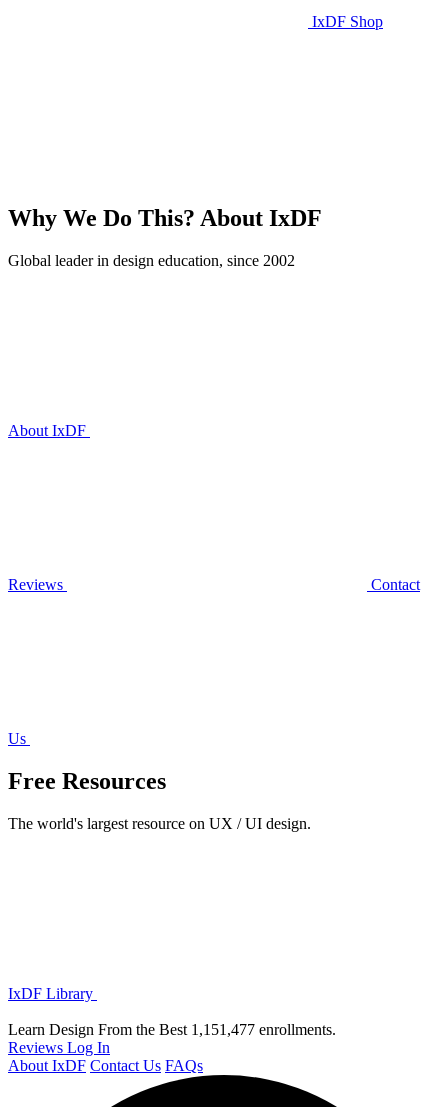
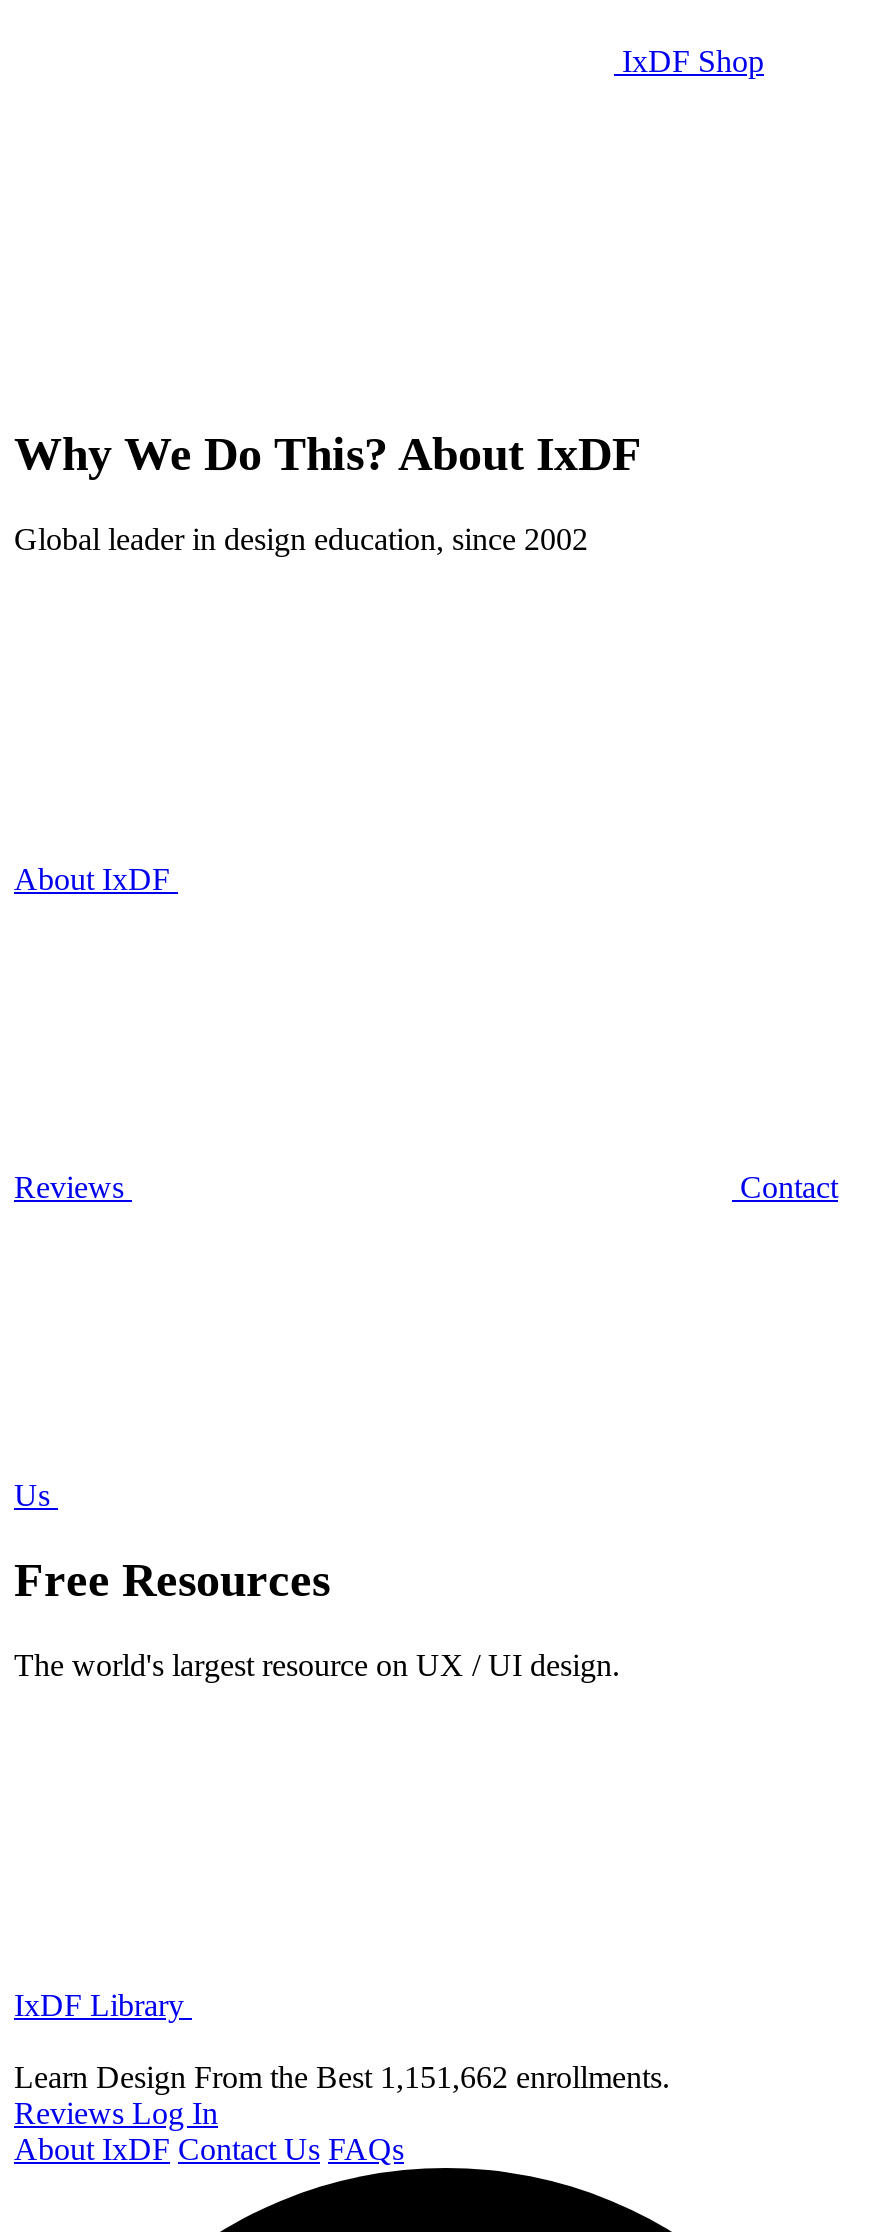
- Learn Design From the Best 1,151,477 enrollments.
+ Learn Design From the Best 1,151,662 enrollments.
